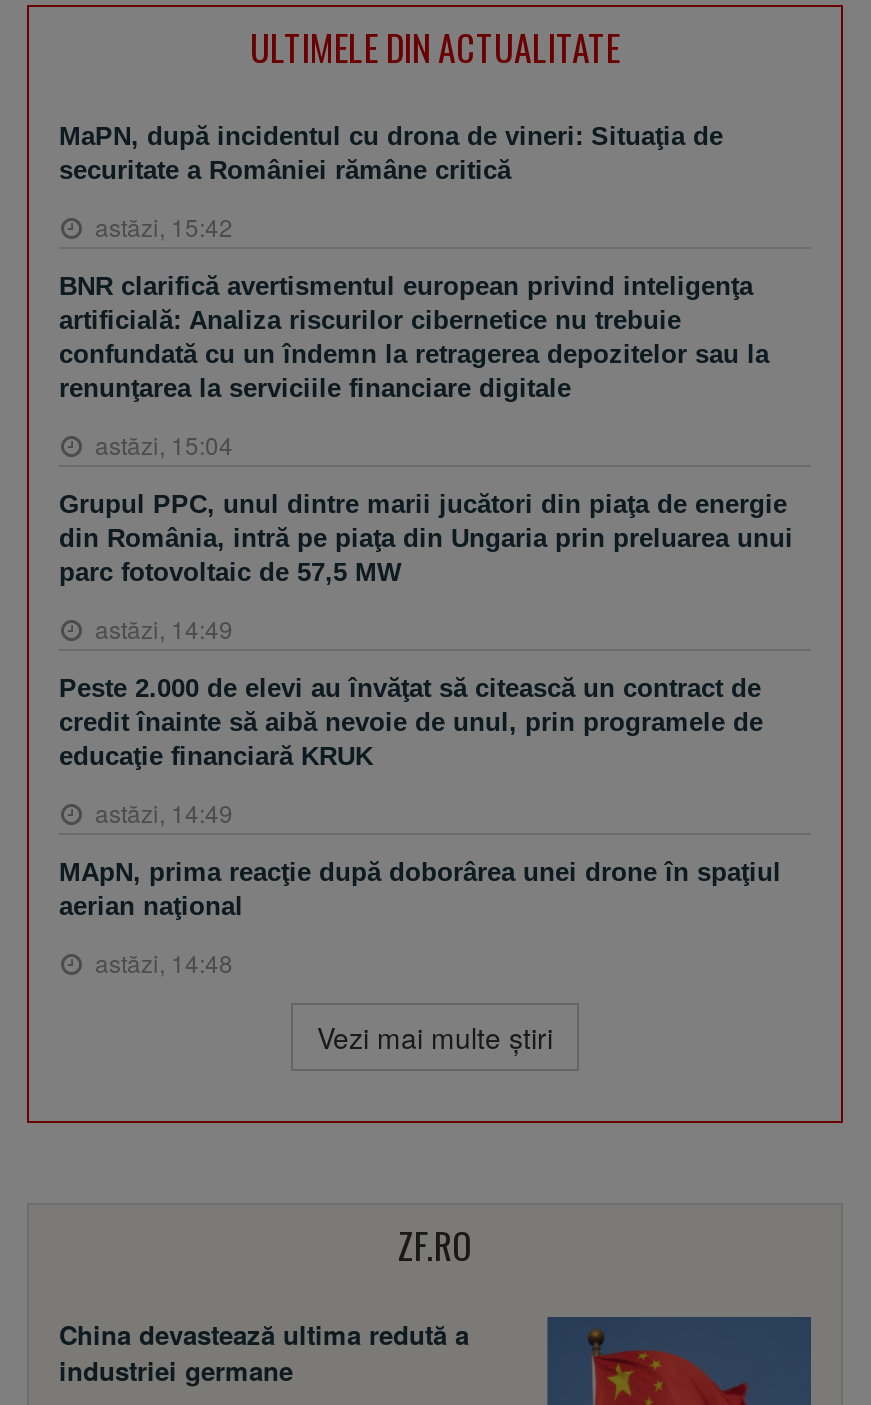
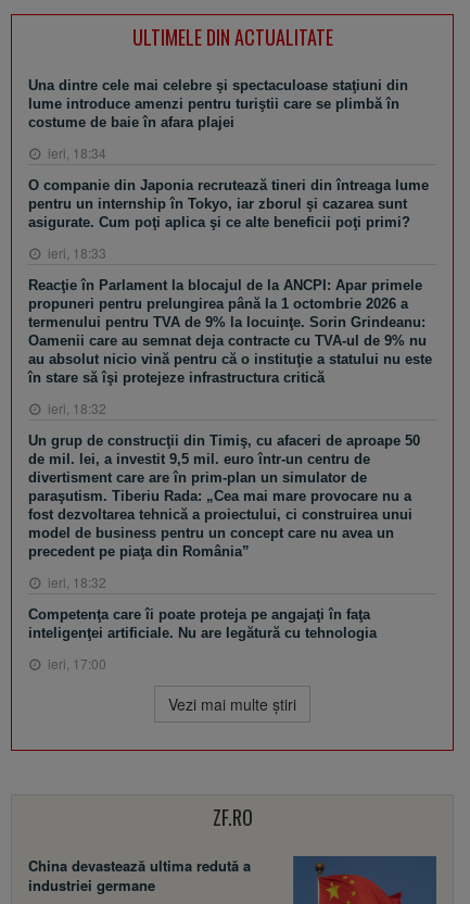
- MaPN, după incidentul cu drona de vineri: Situaţia de
- securitate a României rămâne critică
+ Una dintre cele mai celebre şi spectaculoase staţiuni din
+ lume introduce amenzi pentru turiştii care se plimbă în
+ costume de baie în afara plajei

- astăzi, 15:42
+ ieri, 18:34

- BNR clarifică avertismentul european privind inteligenţa
- artificială: Analiza riscurilor cibernetice nu trebuie
- confundată cu un îndemn la retragerea depozitelor sau la
- renunţarea la serviciile financiare digitale
+ O companie din Japonia recrutează tineri din întreaga lume
+ pentru un internship în Tokyo, iar zborul şi cazarea sunt
+ asigurate. Cum poţi aplica şi ce alte beneficii poţi primi?

- astăzi, 15:04
+ ieri, 18:33

- Grupul PPC, unul dintre marii jucători din piaţa de energie
- din România, intră pe piaţa din Ungaria prin preluarea unui
- parc fotovoltaic de 57,5 MW
+ Reacţie în Parlament la blocajul de la ANCPI: Apar primele
+ propuneri pentru prelungirea până la 1 octombrie 2026 a
+ termenului pentru TVA de 9% la locuinţe. Sorin Grindeanu:
+ Oamenii care au semnat deja contracte cu TVA-ul de 9% nu
+ au absolut nicio vină pentru că o instituţie a statului nu este
+ în stare să îşi protejeze infrastructura critică

- astăzi, 14:49
+ ieri, 18:32

- Peste 2.000 de elevi au învăţat să citească un contract de
- credit înainte să aibă nevoie de unul, prin programele de
- educaţie financiară KRUK
+ Un grup de construcţii din Timiş, cu afaceri de aproape 50
+ de mil. lei, a investit 9,5 mil. euro într-un centru de
+ divertisment care are în prim-plan un simulator de
+ paraşutism. Tiberiu Rada: „Cea mai mare provocare nu a
+ fost dezvoltarea tehnică a proiectului, ci construirea unui
+ model de business pentru un concept care nu avea un
+ precedent pe piaţa din România”

- astăzi, 14:49
+ ieri, 18:32

- MApN, prima reacţie după doborârea unei drone în spaţiul
- aerian naţional
+ Competenţa care îi poate proteja pe angajaţi în faţa
+ inteligenţei artificiale. Nu are legătură cu tehnologia

- astăzi, 14:48
+ ieri, 17:00
